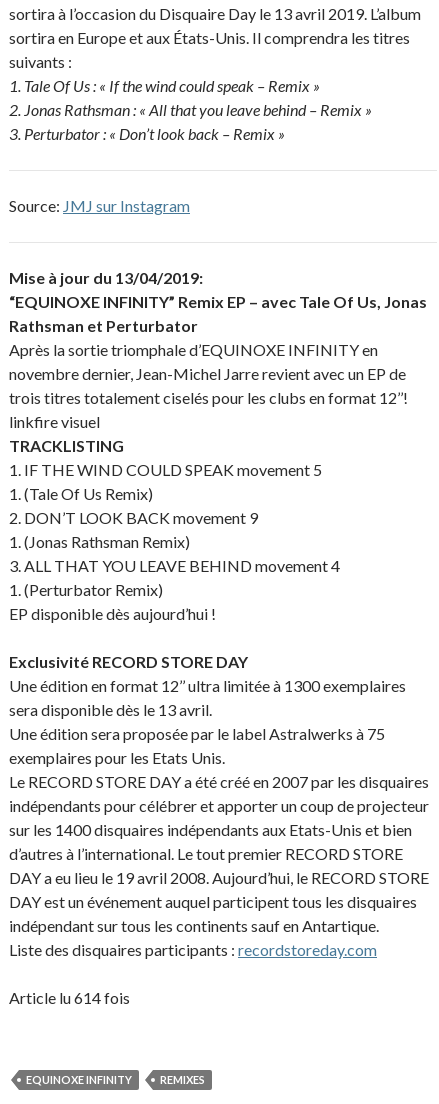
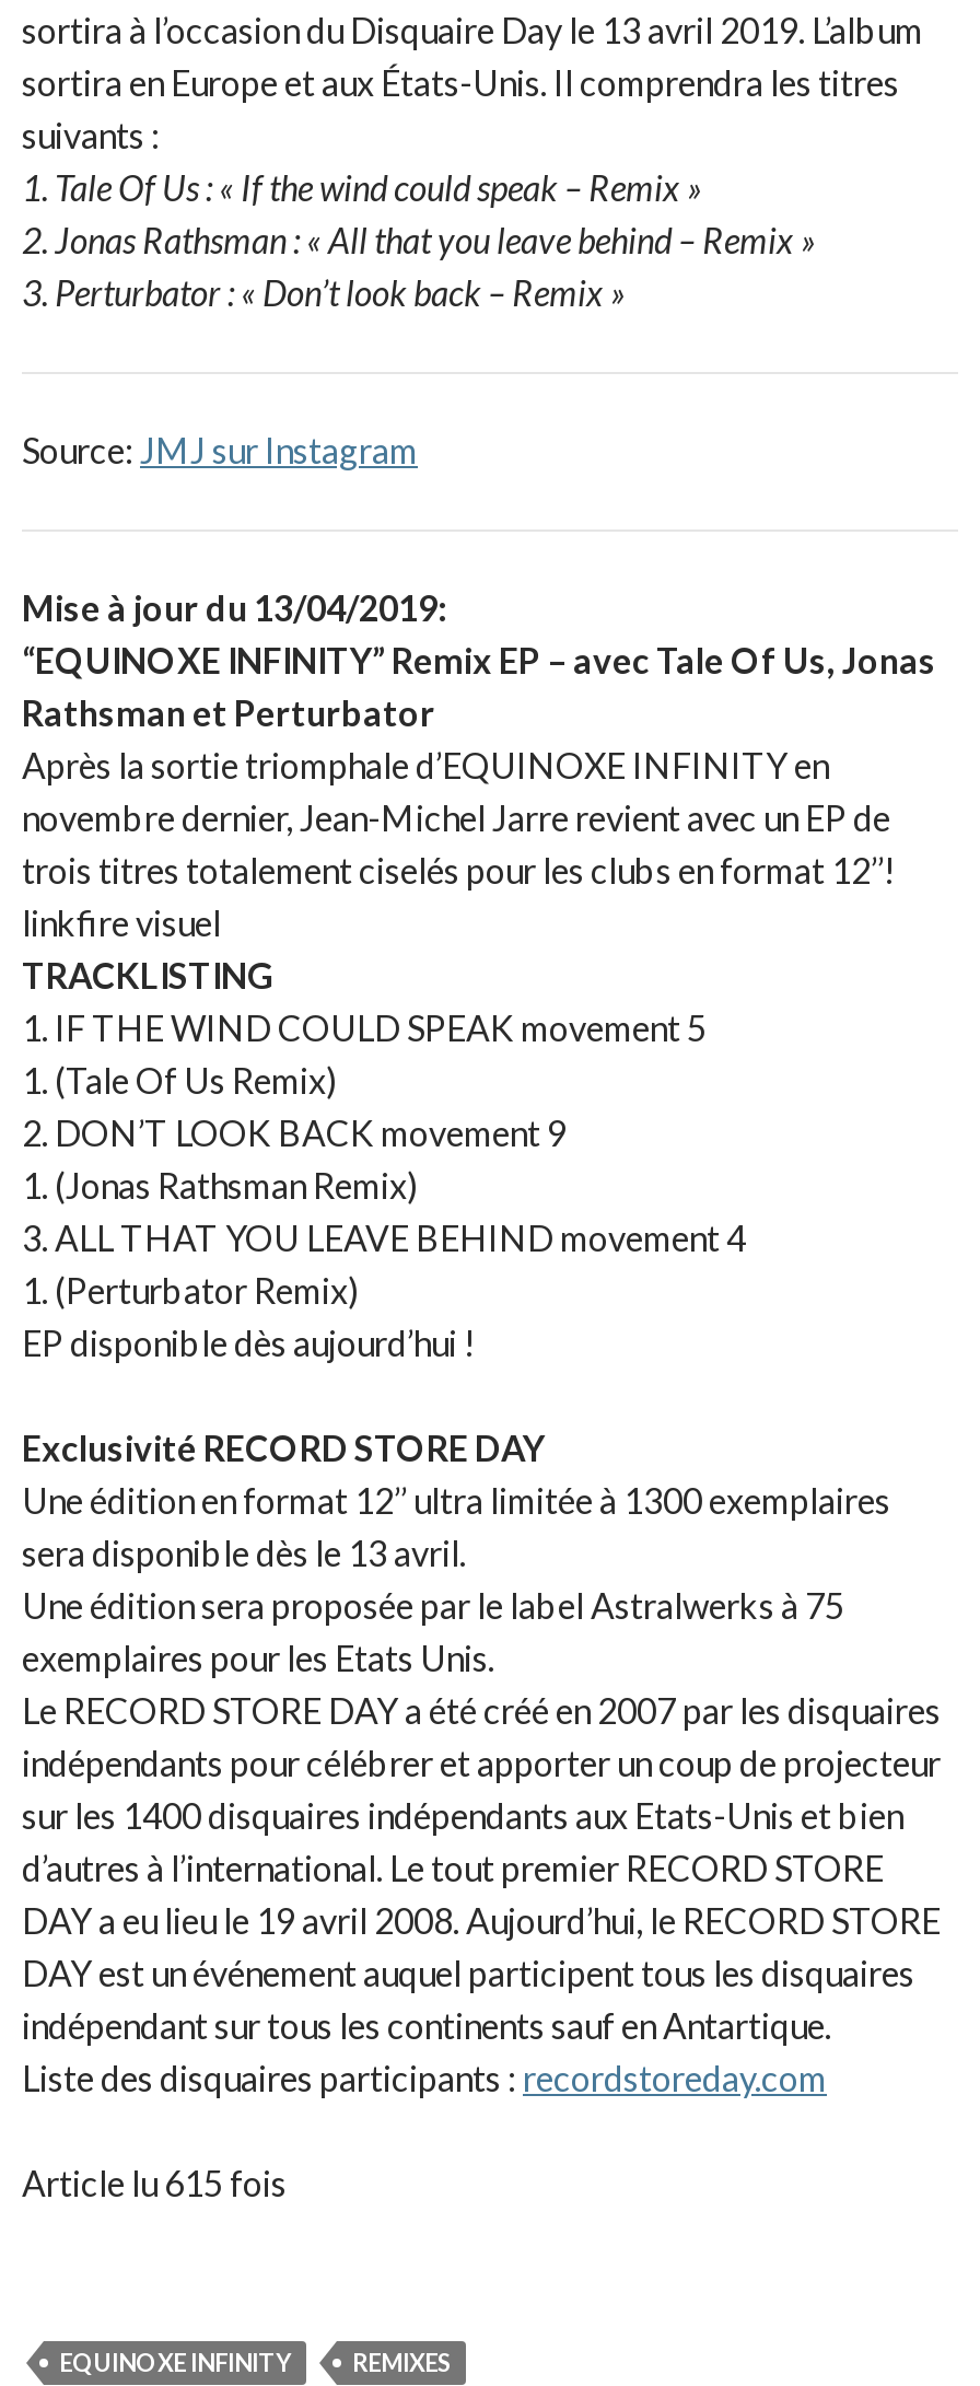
- Article lu 614 fois
+ Article lu 615 fois
